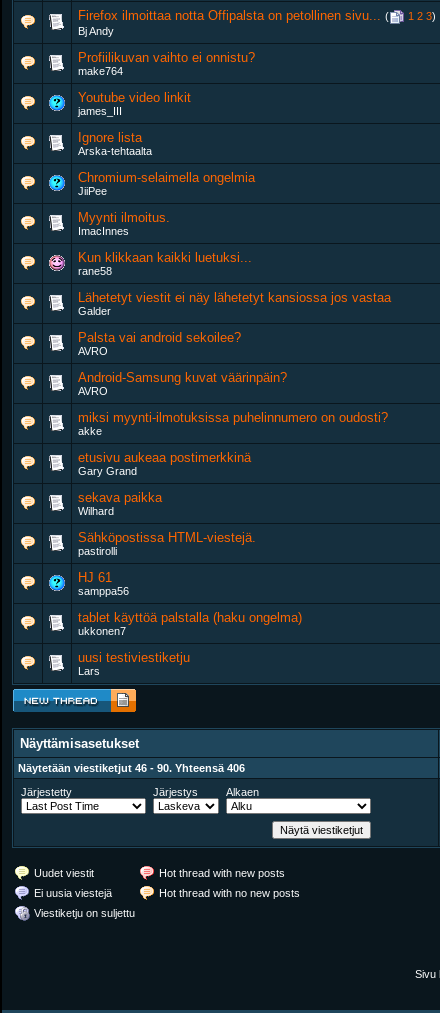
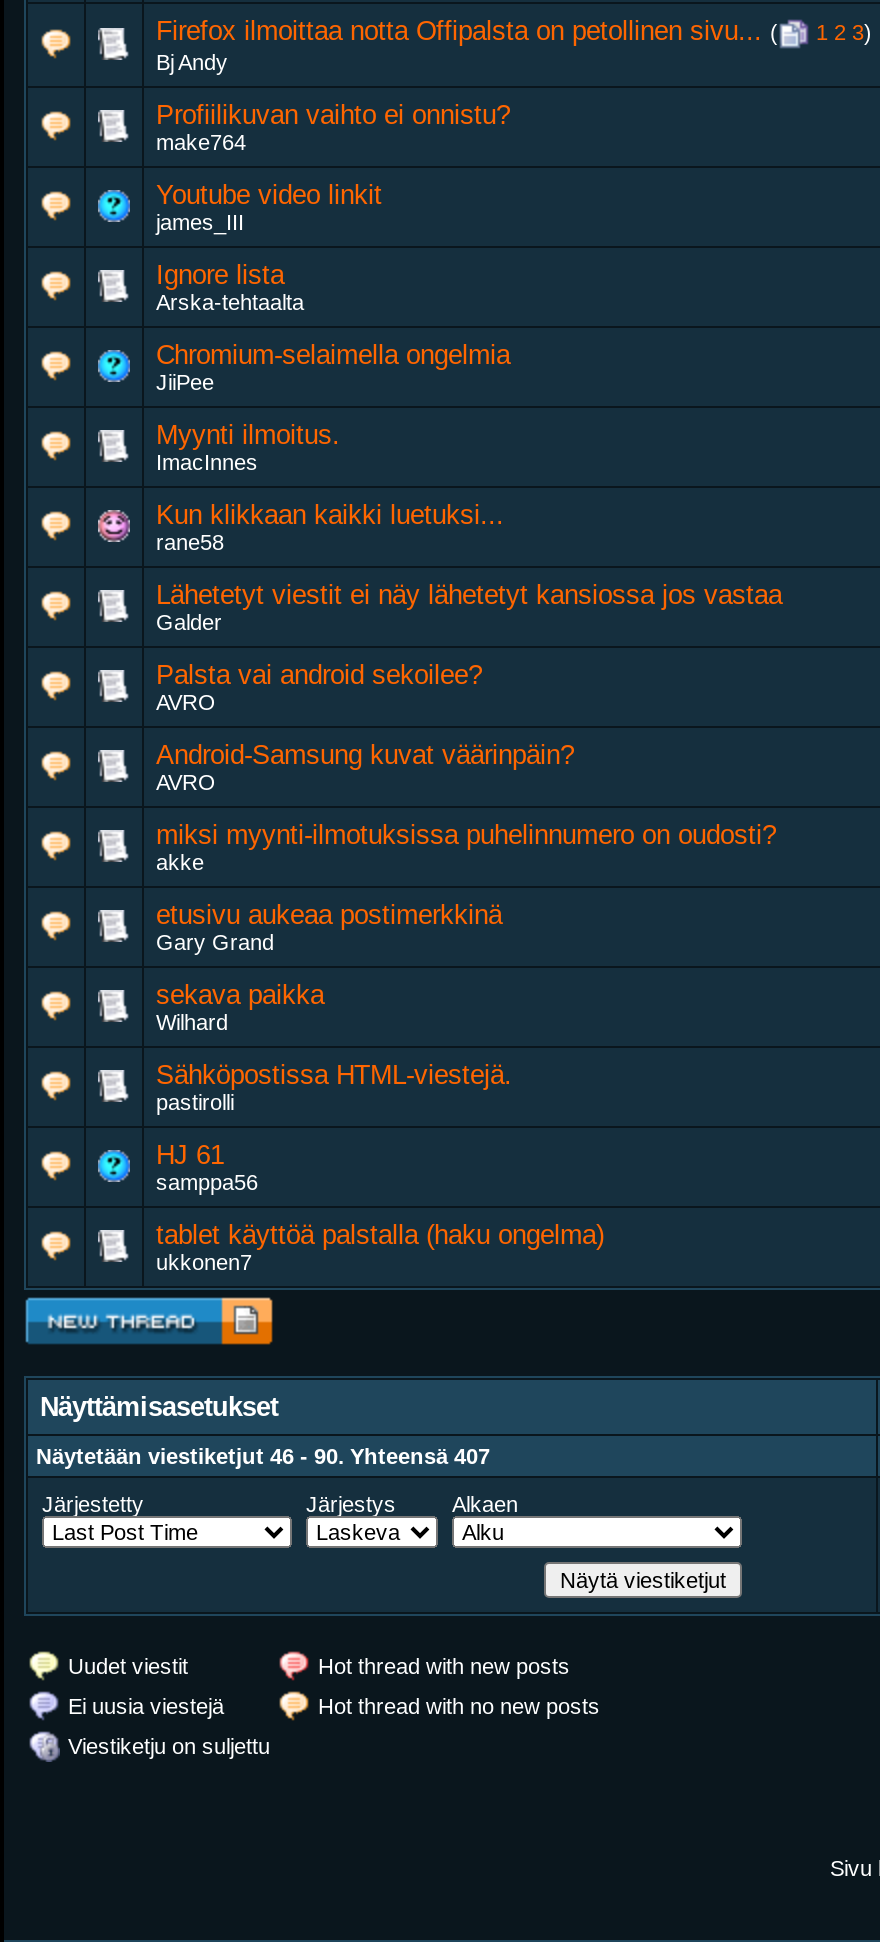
- uusi testiviestiketju
- Lars

- Näytetään viestiketjut 46 - 90. Yhteensä 406
+ Näytetään viestiketjut 46 - 90. Yhteensä 407
